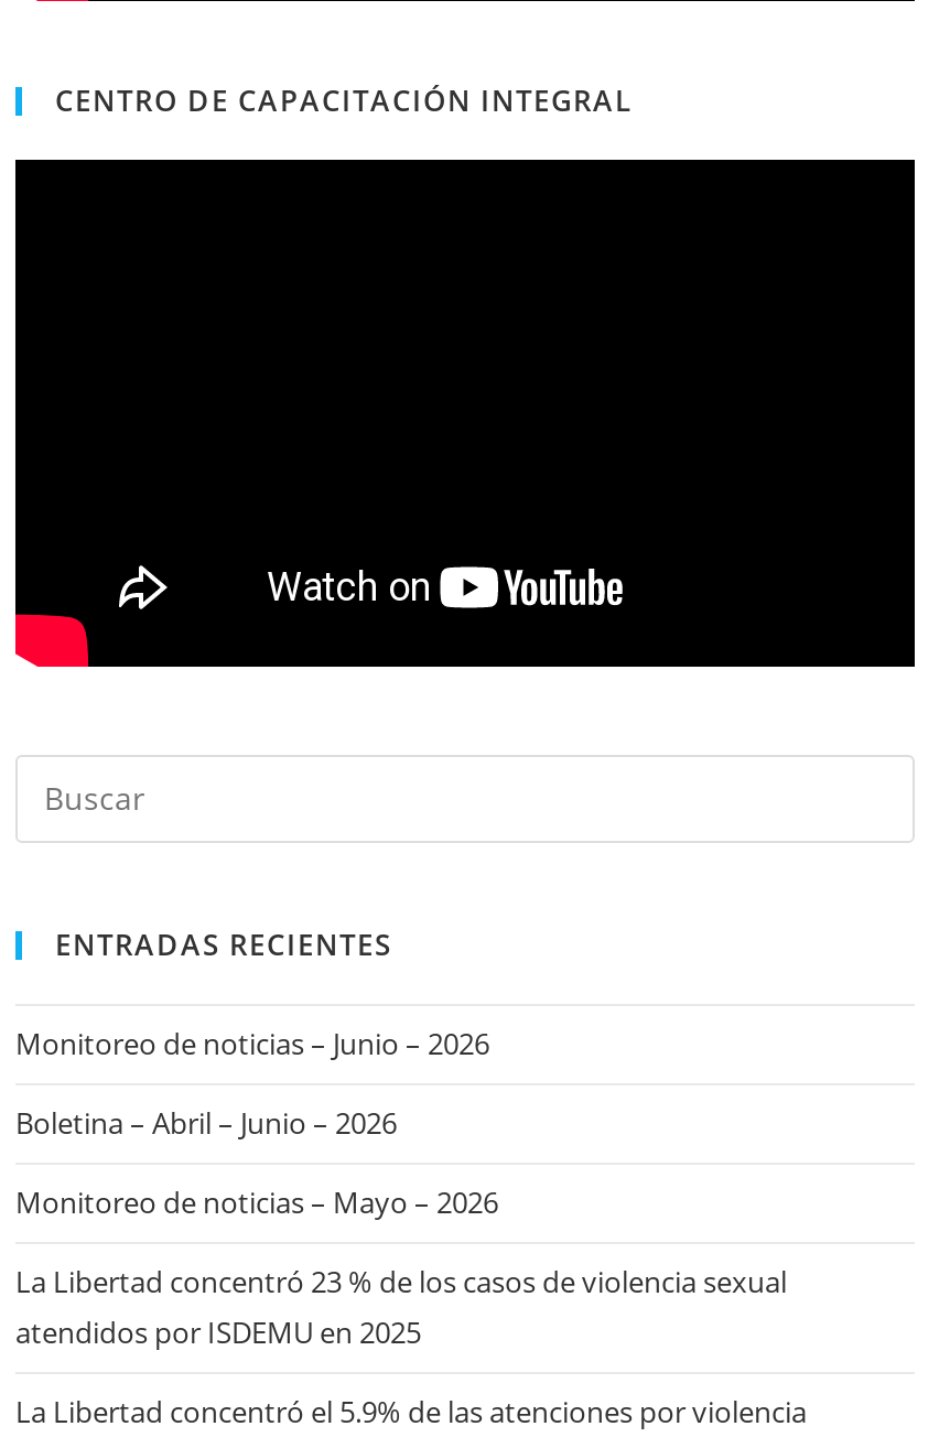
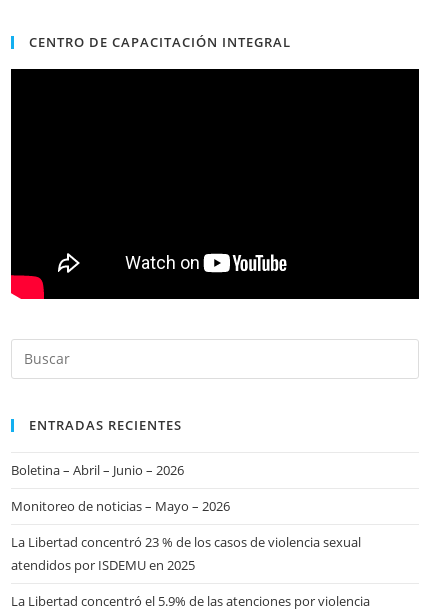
- Monitoreo de noticias – Junio – 2026
